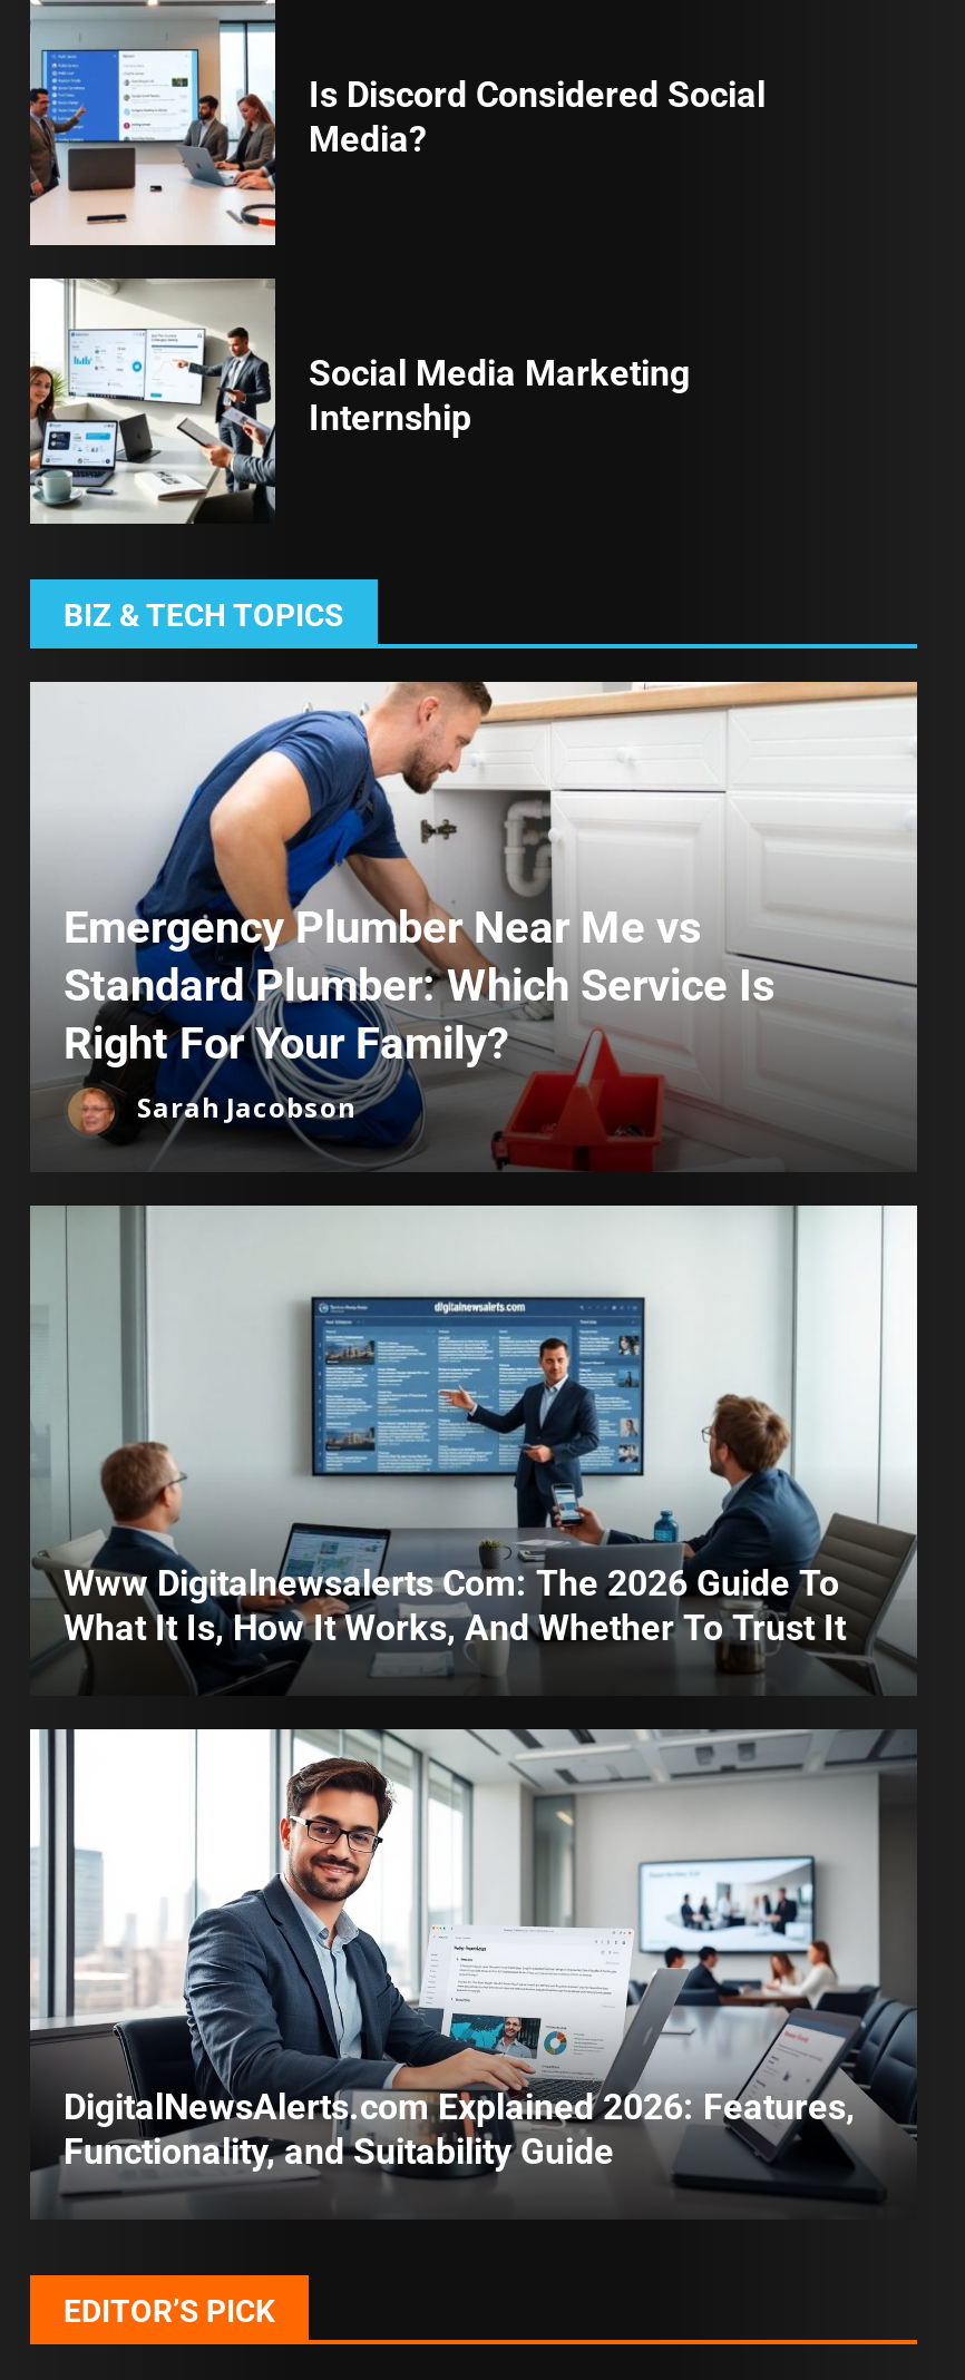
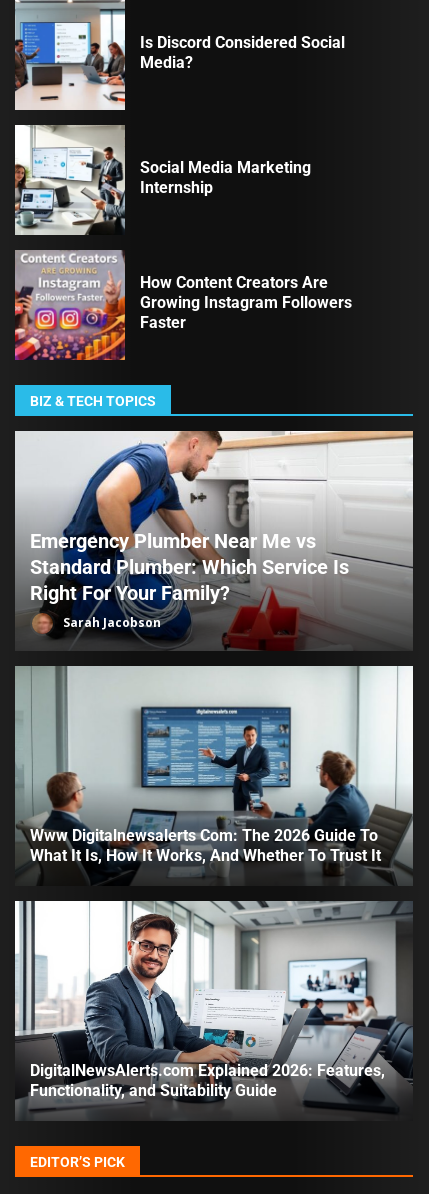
+ [image]
+ How Content Creators Are
+ Growing Instagram Followers
+ Faster
